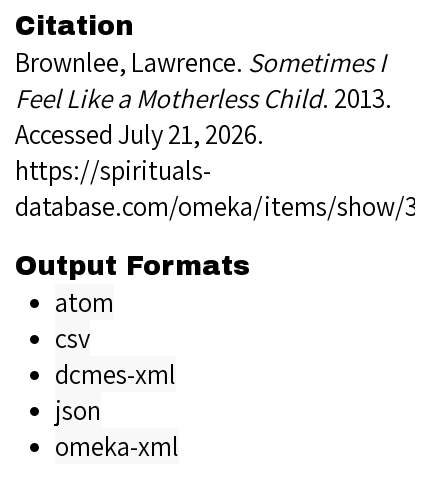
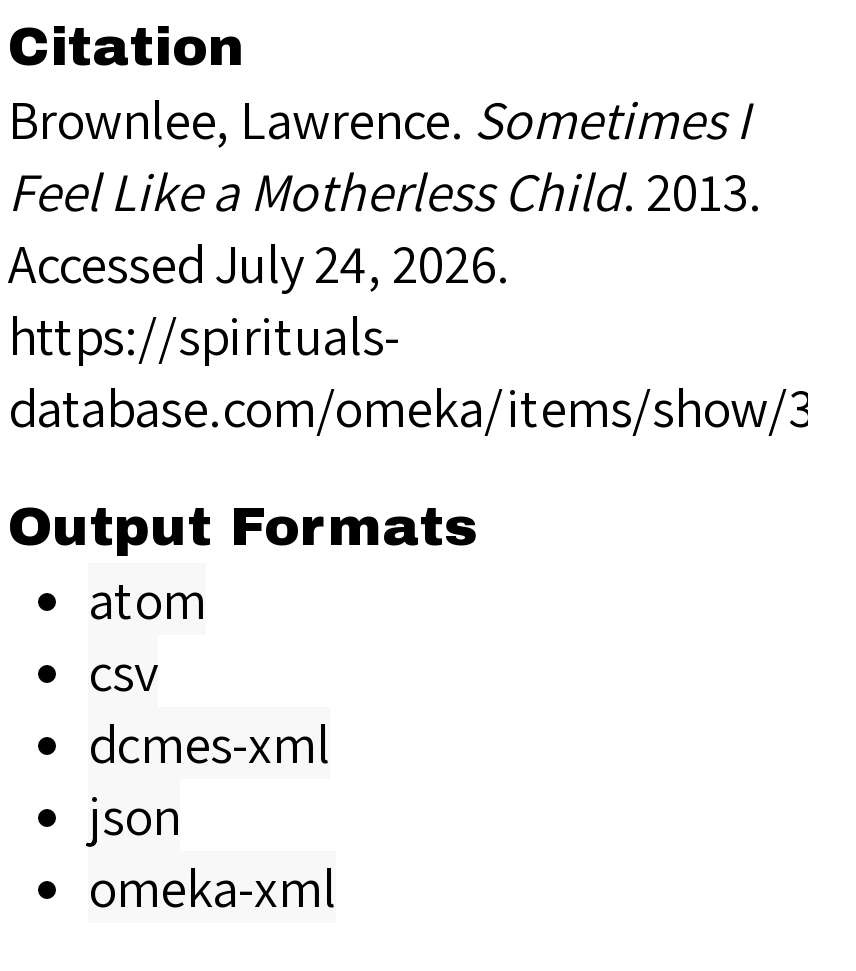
- Accessed July 21, 2026.
+ Accessed July 24, 2026.
